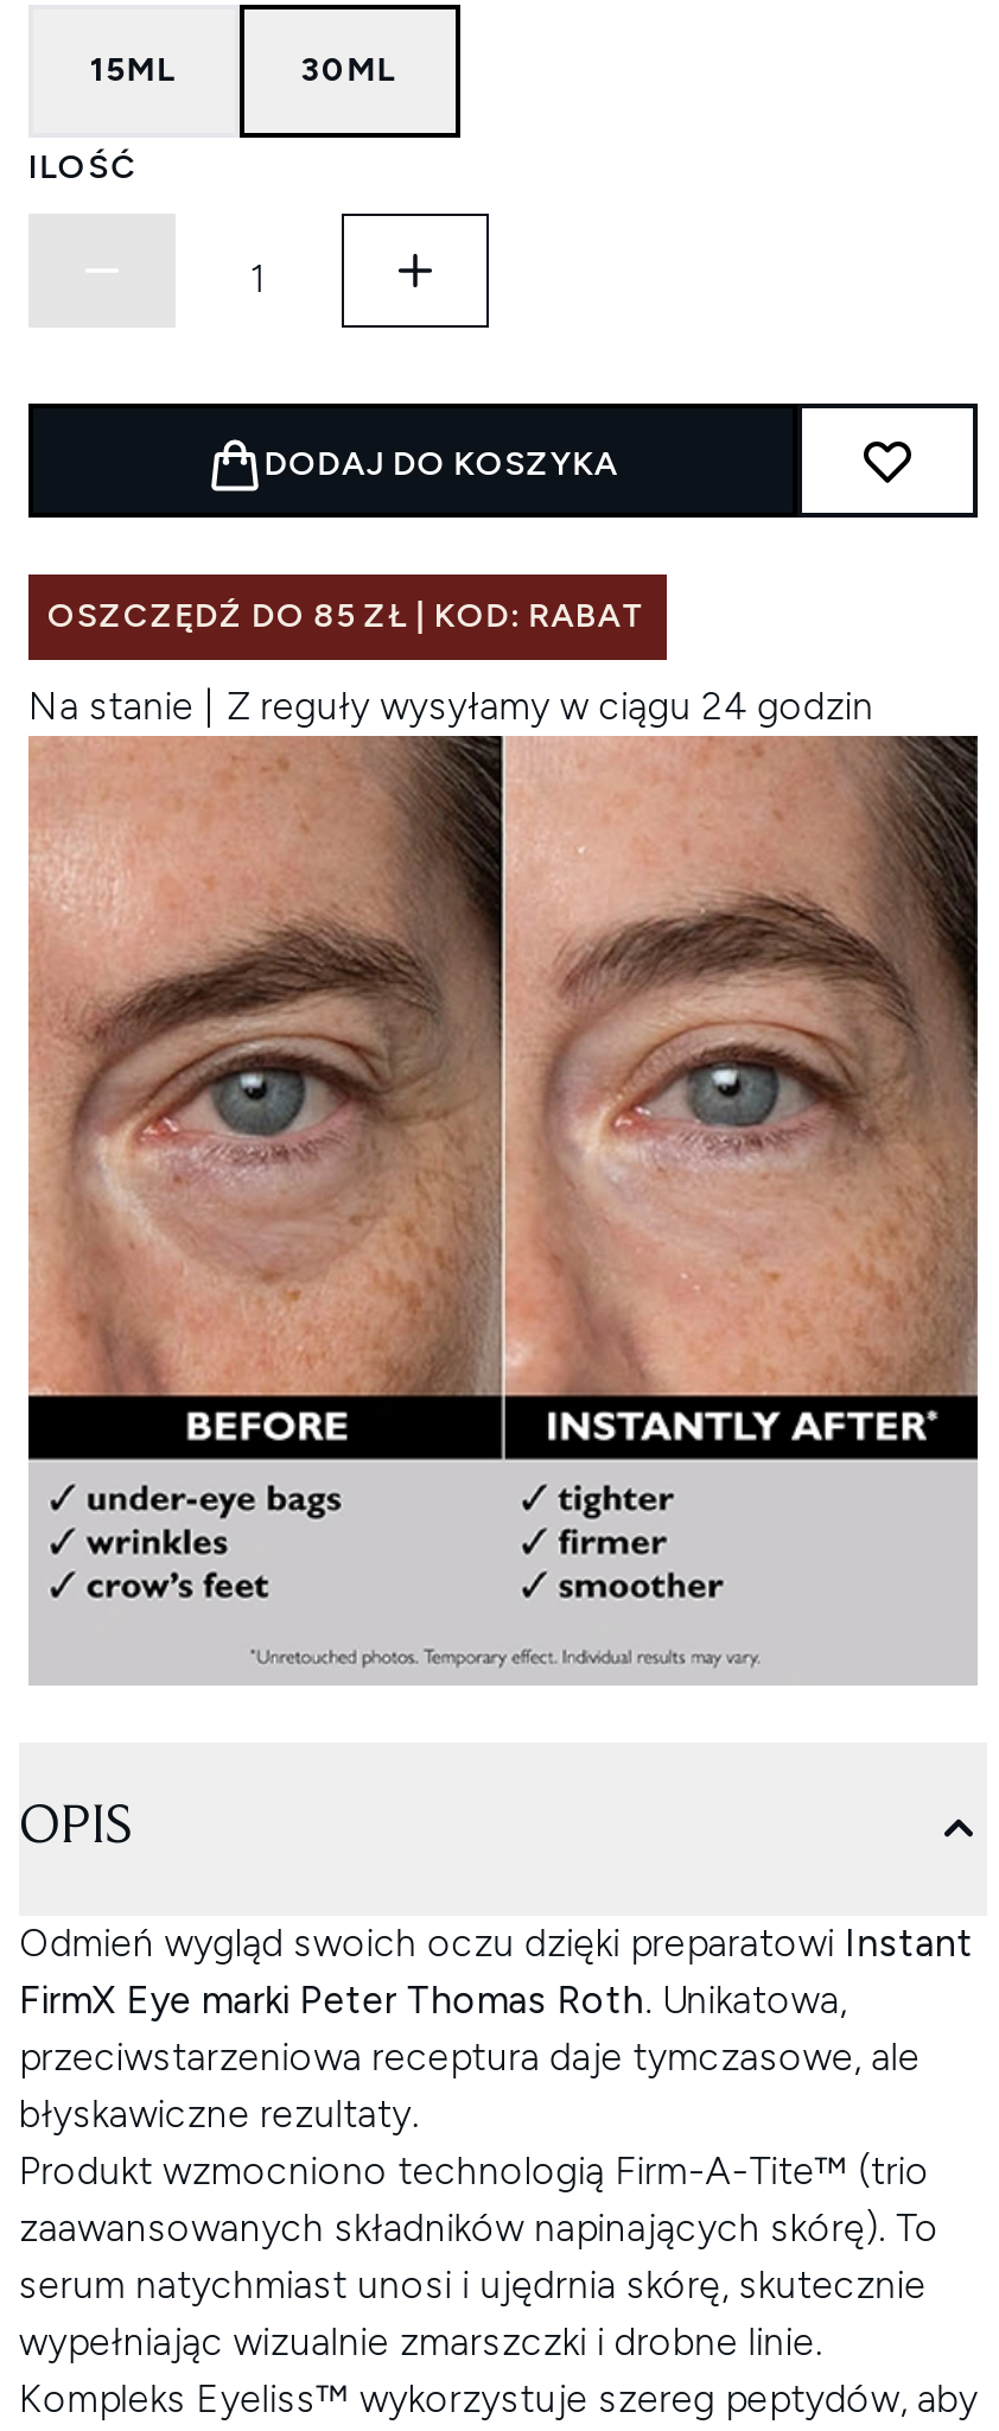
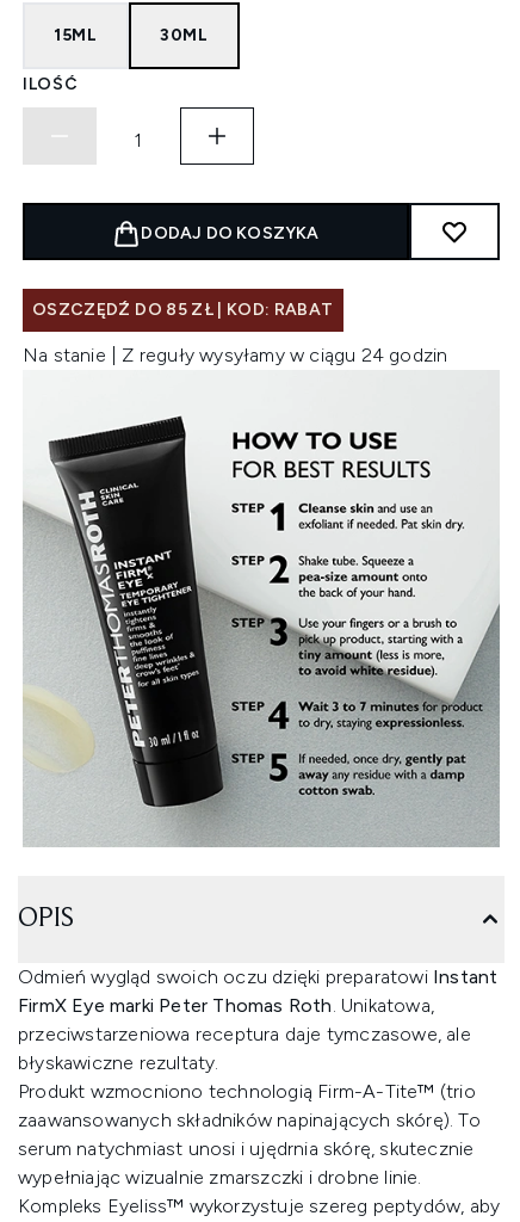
- [image]
+ [image]
